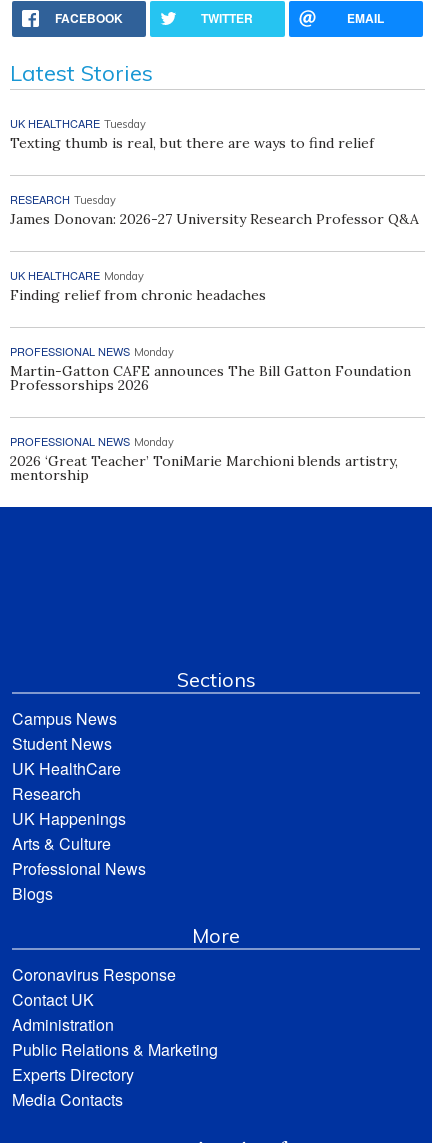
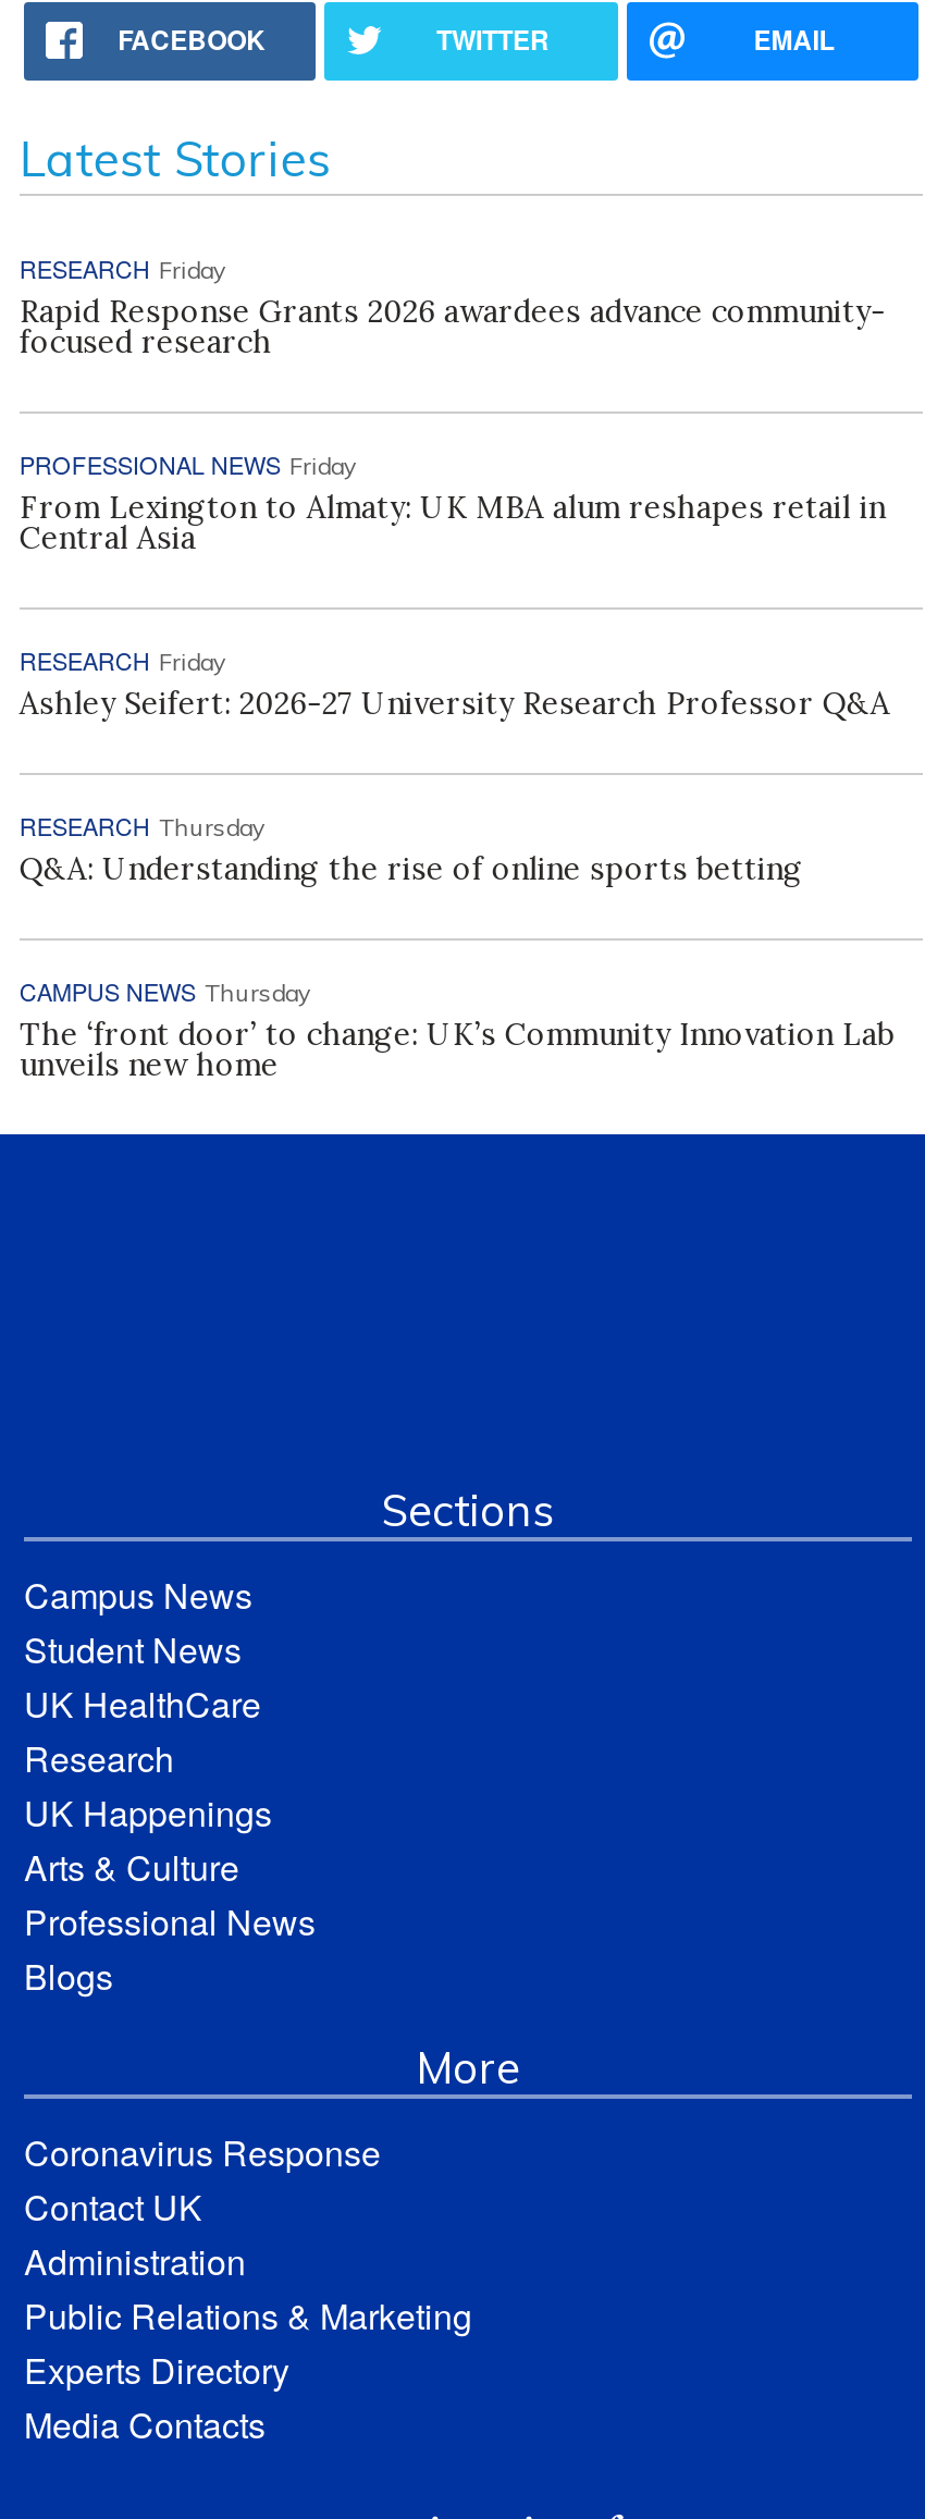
- UK HEALTHCARE Tuesday
- Texting thumb is real, but there are ways to find relief
+ RESEARCH Friday
+ Rapid Response Grants 2026 awardees advance community-
+ focused research

- RESEARCH Tuesday
- James Donovan: 2026-27 University Research Professor Q&A
+ PROFESSIONAL NEWS Friday
+ From Lexington to Almaty: UK MBA alum reshapes retail in
+ Central Asia

- UK HEALTHCARE Monday
- Finding relief from chronic headaches
+ RESEARCH Friday
+ Ashley Seifert: 2026-27 University Research Professor Q&A

- PROFESSIONAL NEWS Monday
- Martin-Gatton CAFE announces The Bill Gatton Foundation
- Professorships 2026
+ RESEARCH Thursday
+ Q&A: Understanding the rise of online sports betting

- PROFESSIONAL NEWS Monday
- 2026 ‘Great Teacher’ ToniMarie Marchioni blends artistry,
- mentorship
+ CAMPUS NEWS Thursday
+ The ‘front door’ to change: UK’s Community Innovation Lab
+ unveils new home
